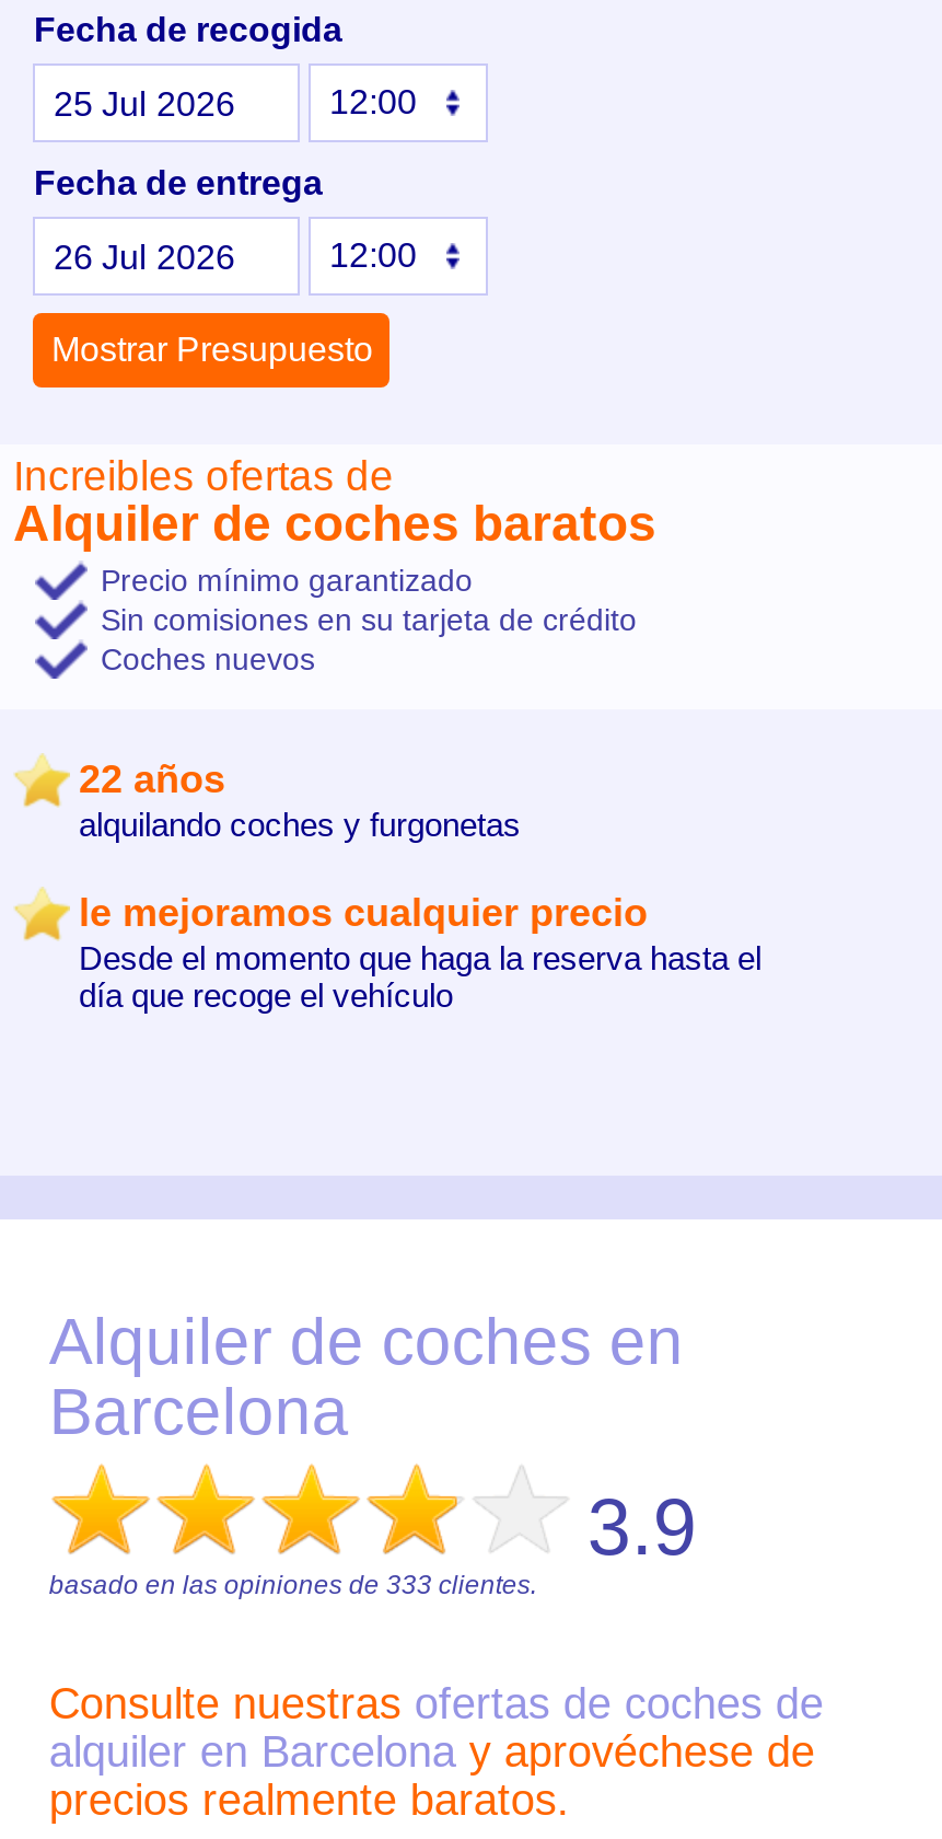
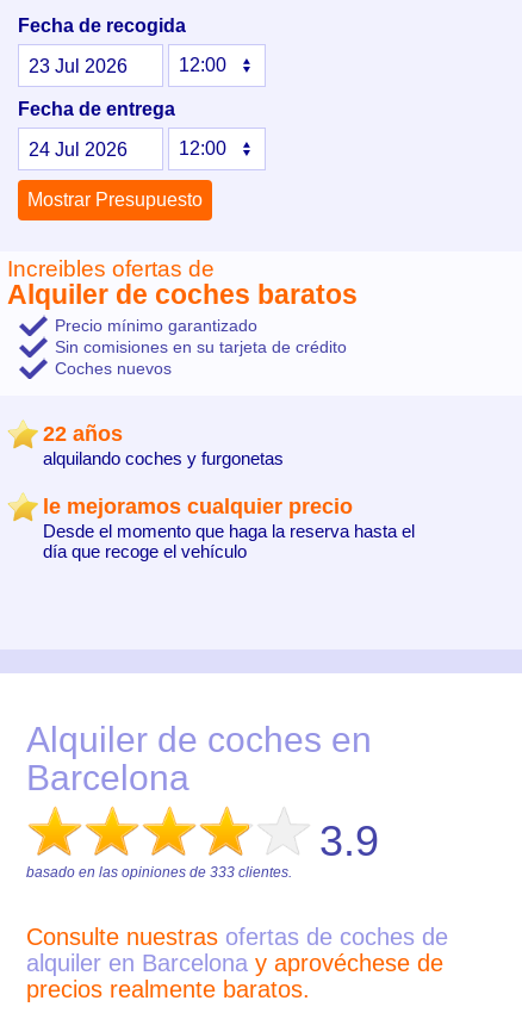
- 25 Jul 2026
+ 23 Jul 2026

- 26 Jul 2026
+ 24 Jul 2026
